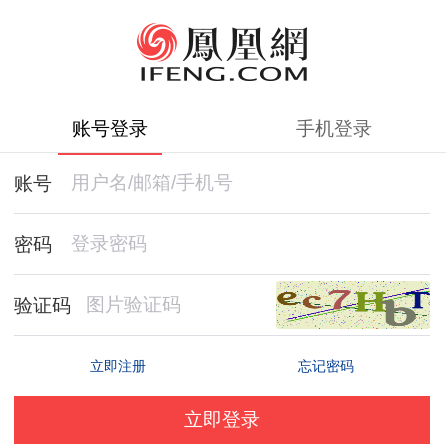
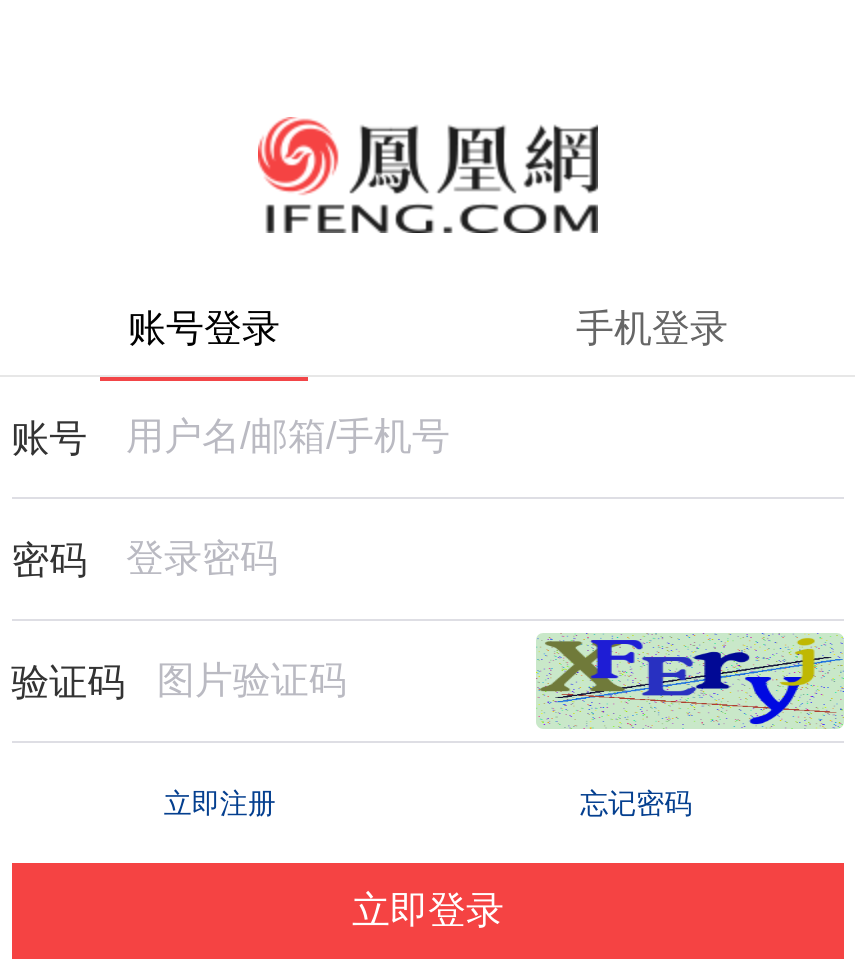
- [image]
+ [image]
